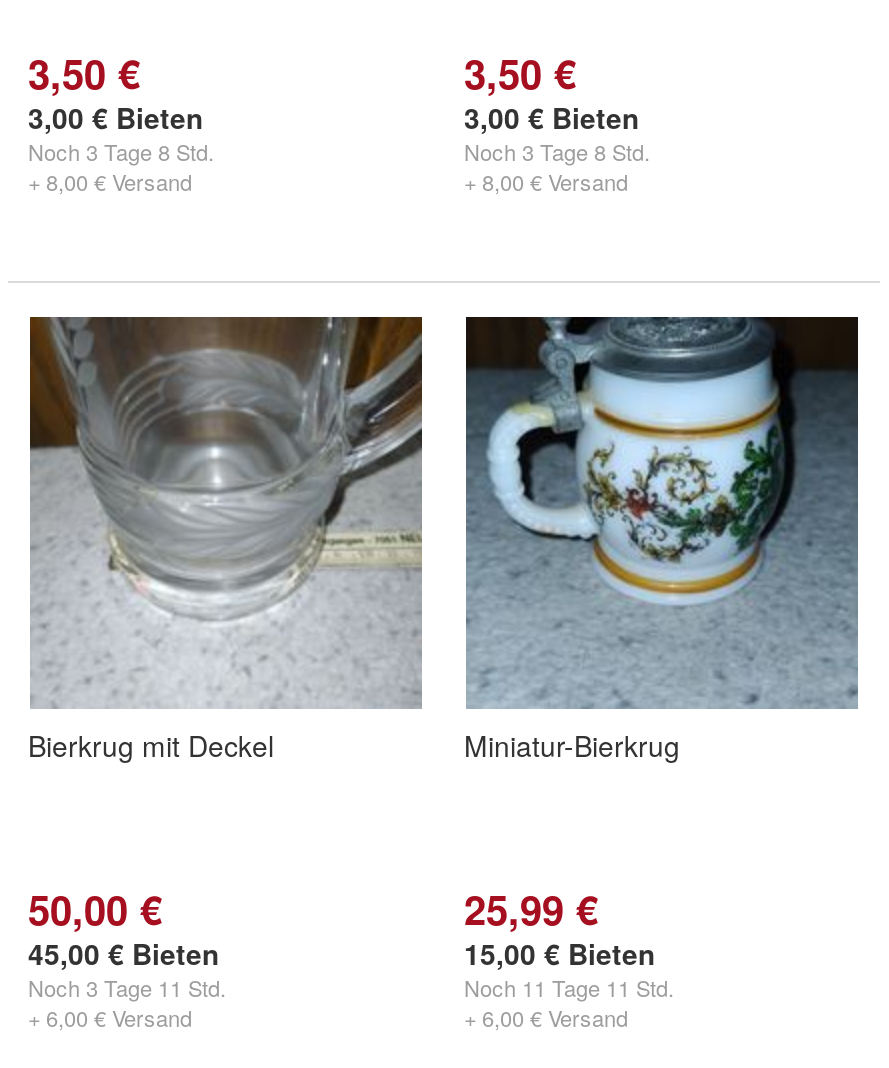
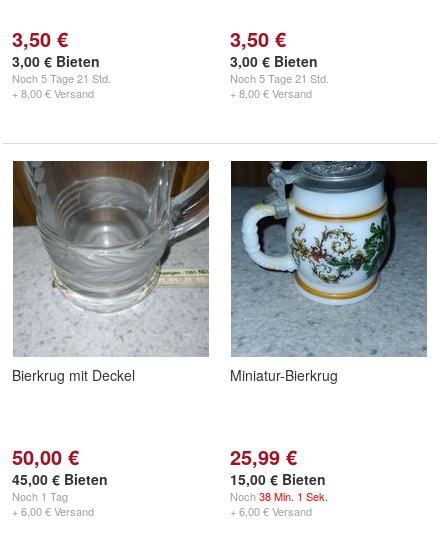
- Noch 3 Tage 8 Std.
+ Noch 5 Tage 21 Std.

- Noch 3 Tage 8 Std.
+ Noch 5 Tage 21 Std.

- Noch 3 Tage 11 Std.
+ Noch 1 Tag

- Noch 11 Tage 11 Std.
+ Noch 38 Min. 1 Sek.
